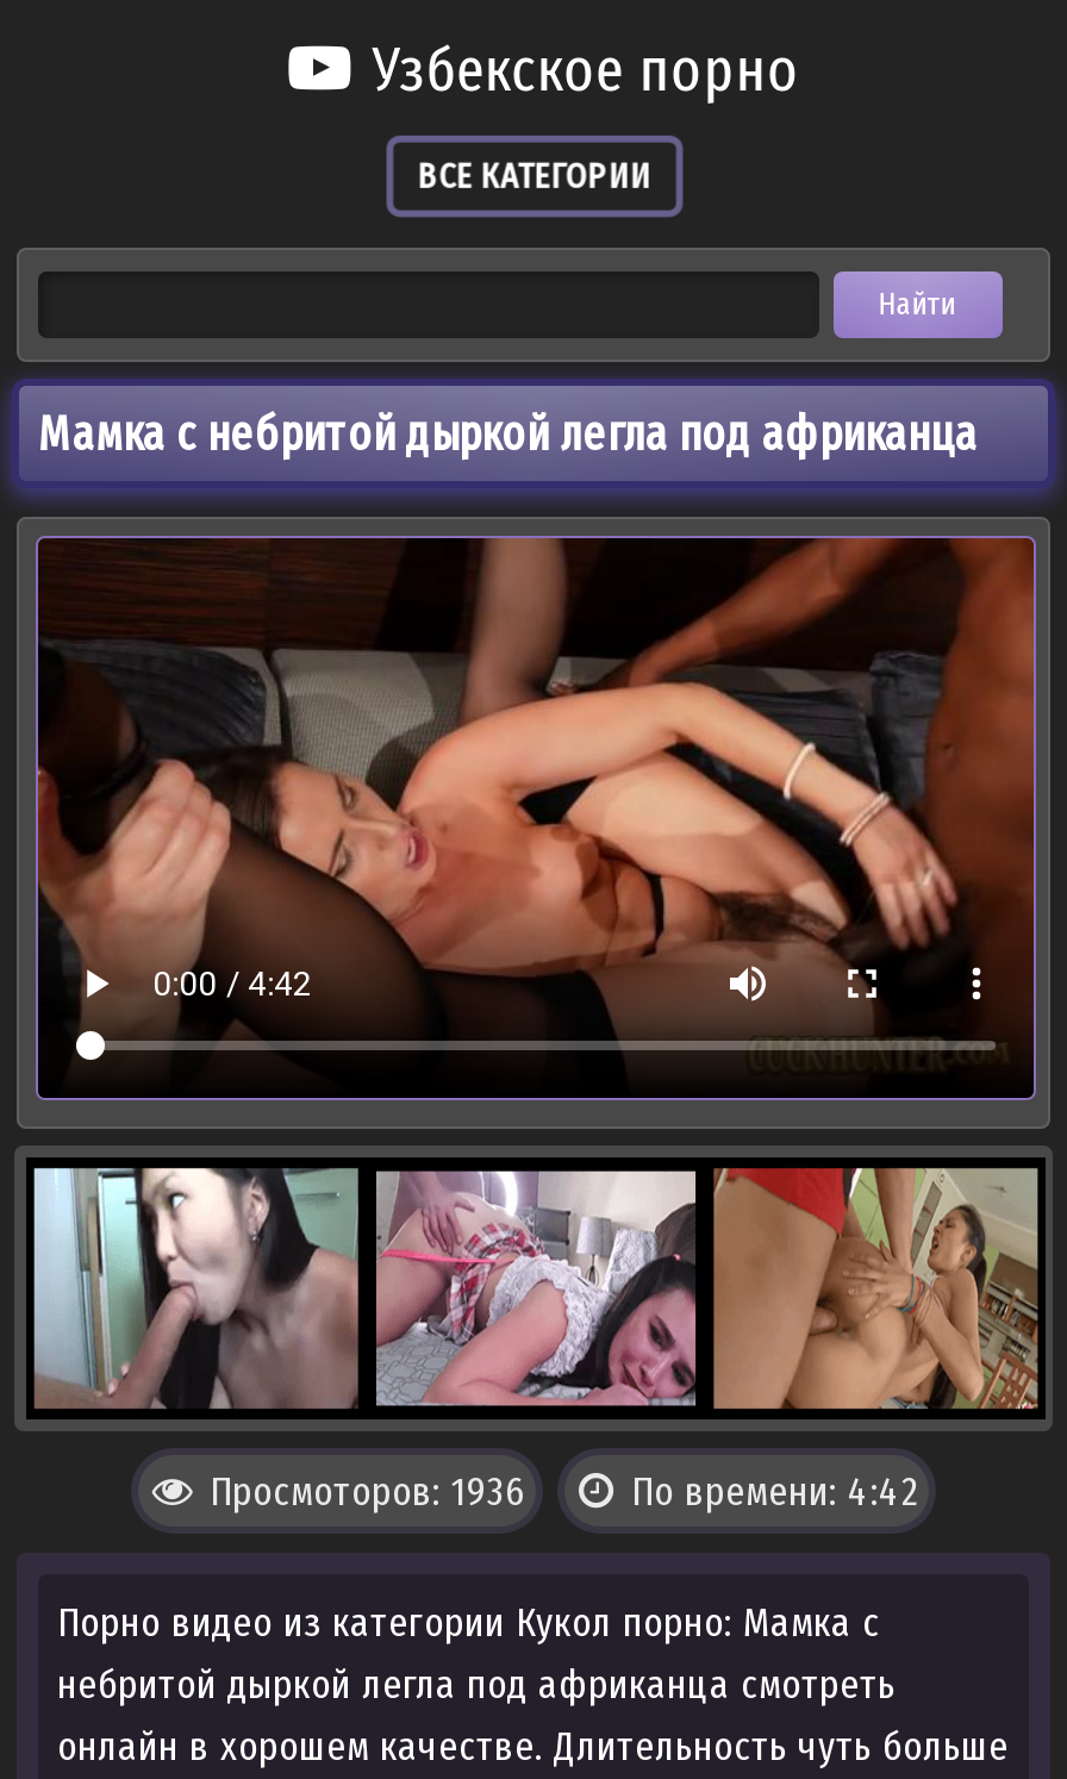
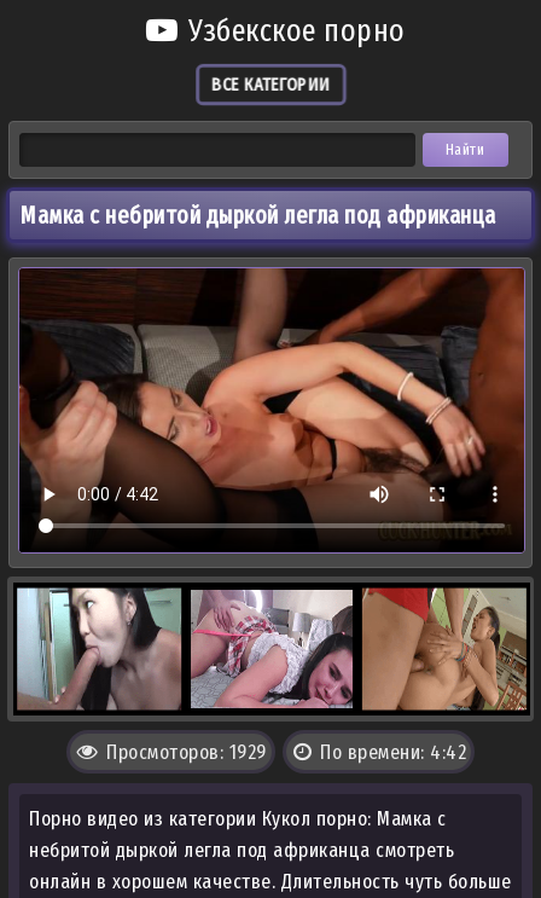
- Просмоторов: 1936 По времени: 4:42
+ Просмоторов: 1929 По времени: 4:42
